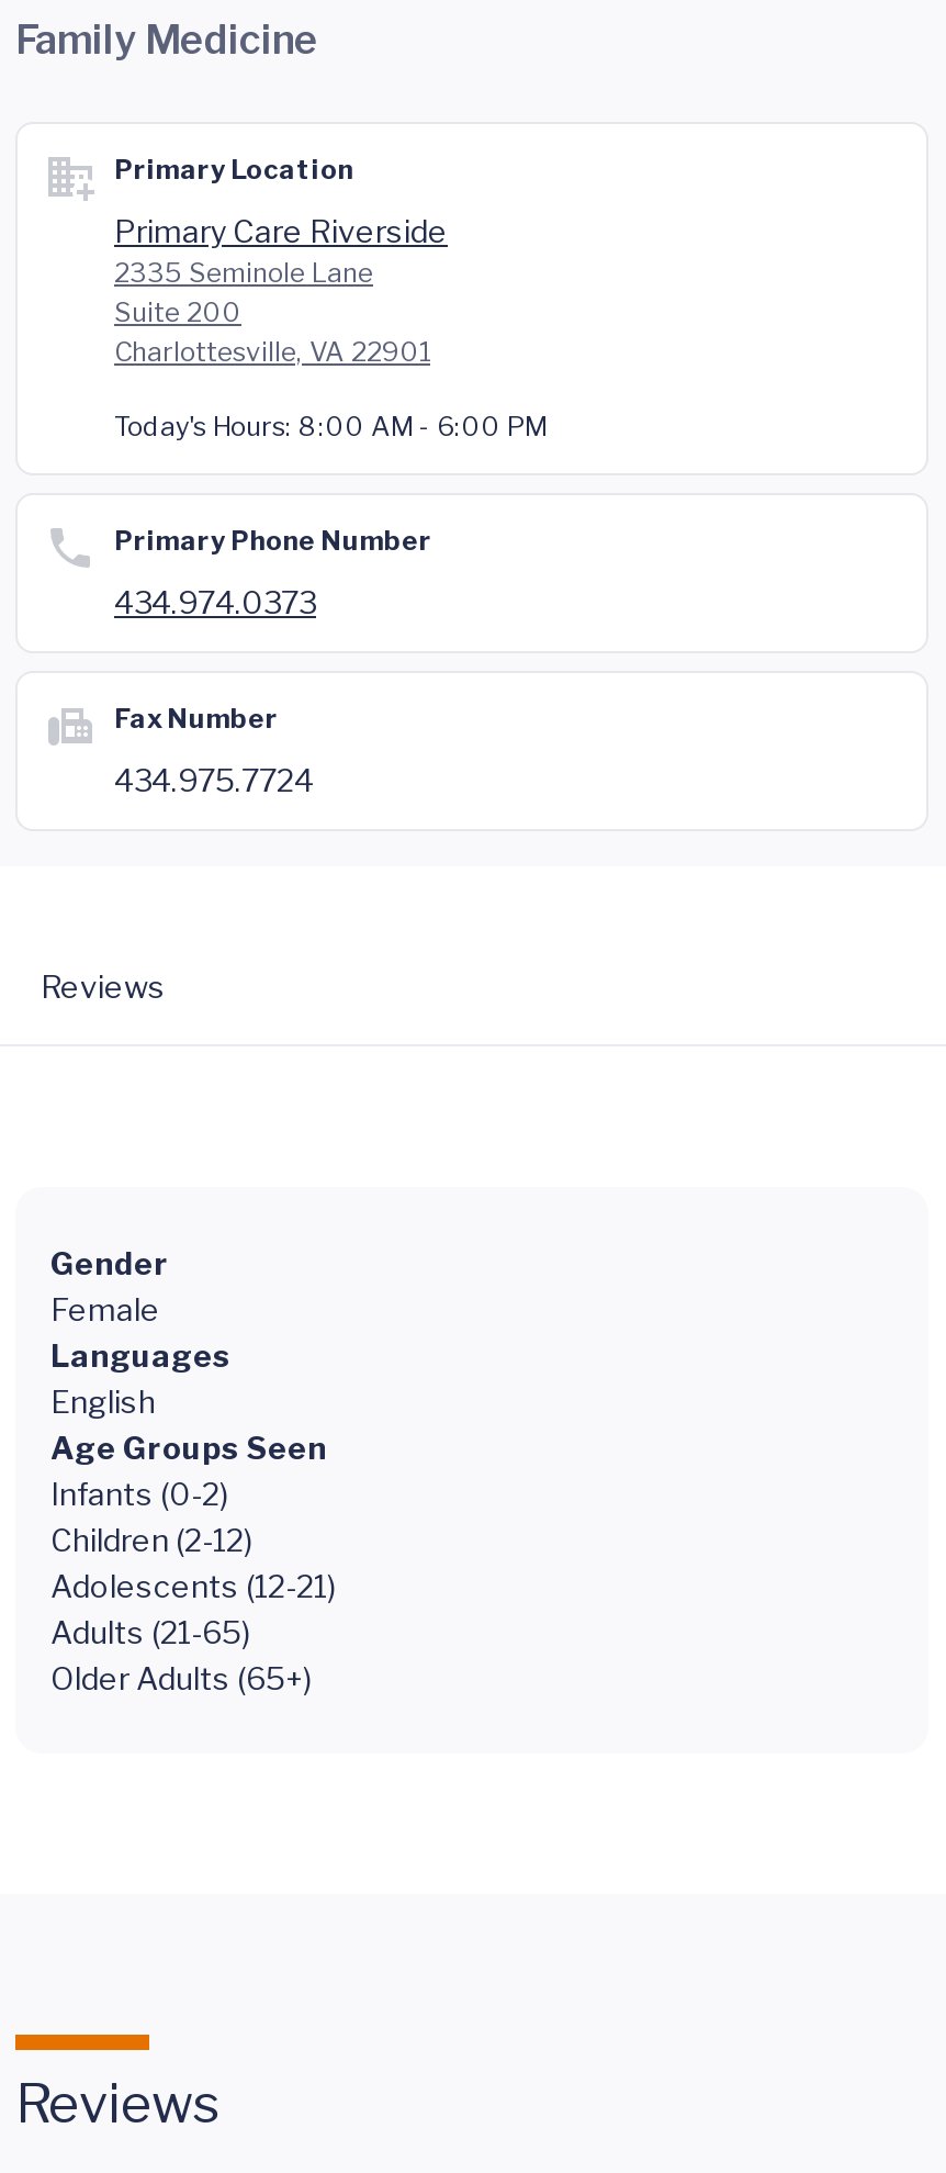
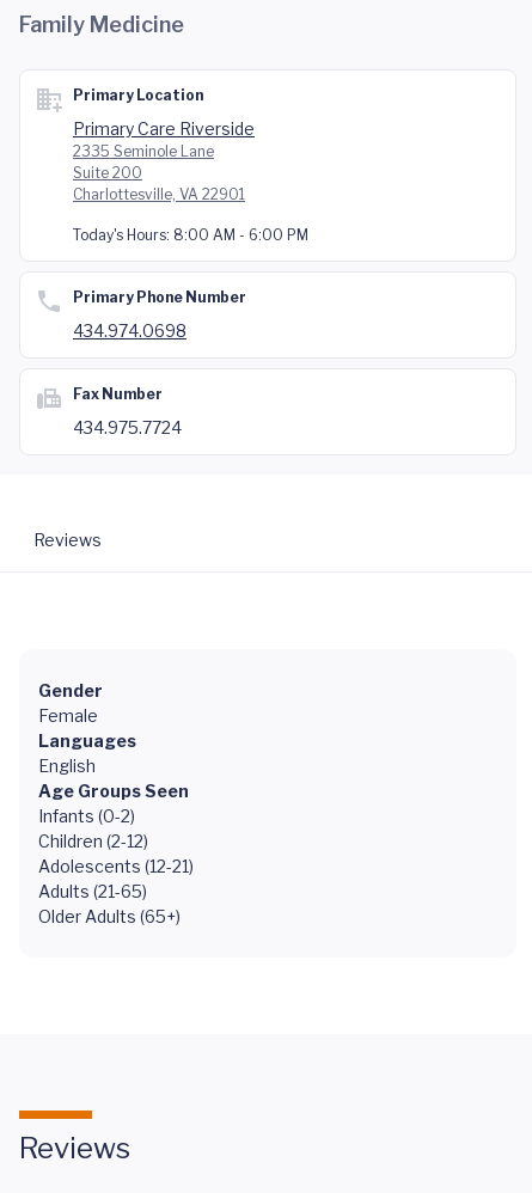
- 434.974.0373
+ 434.974.0698
